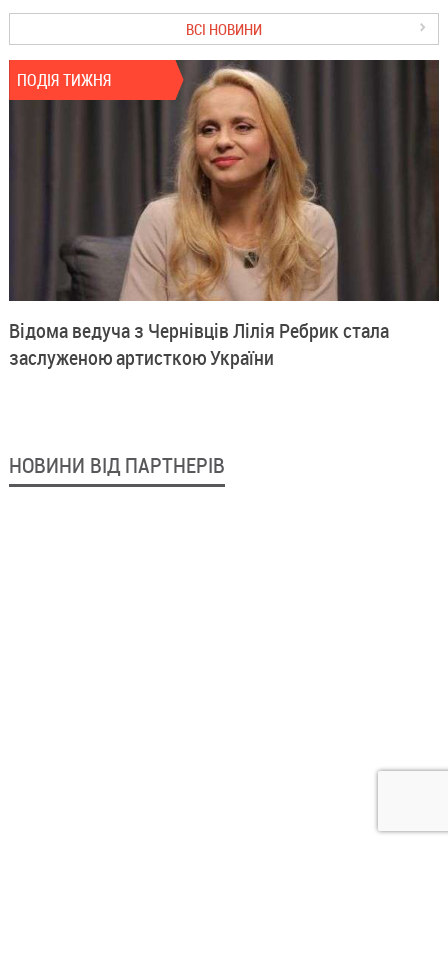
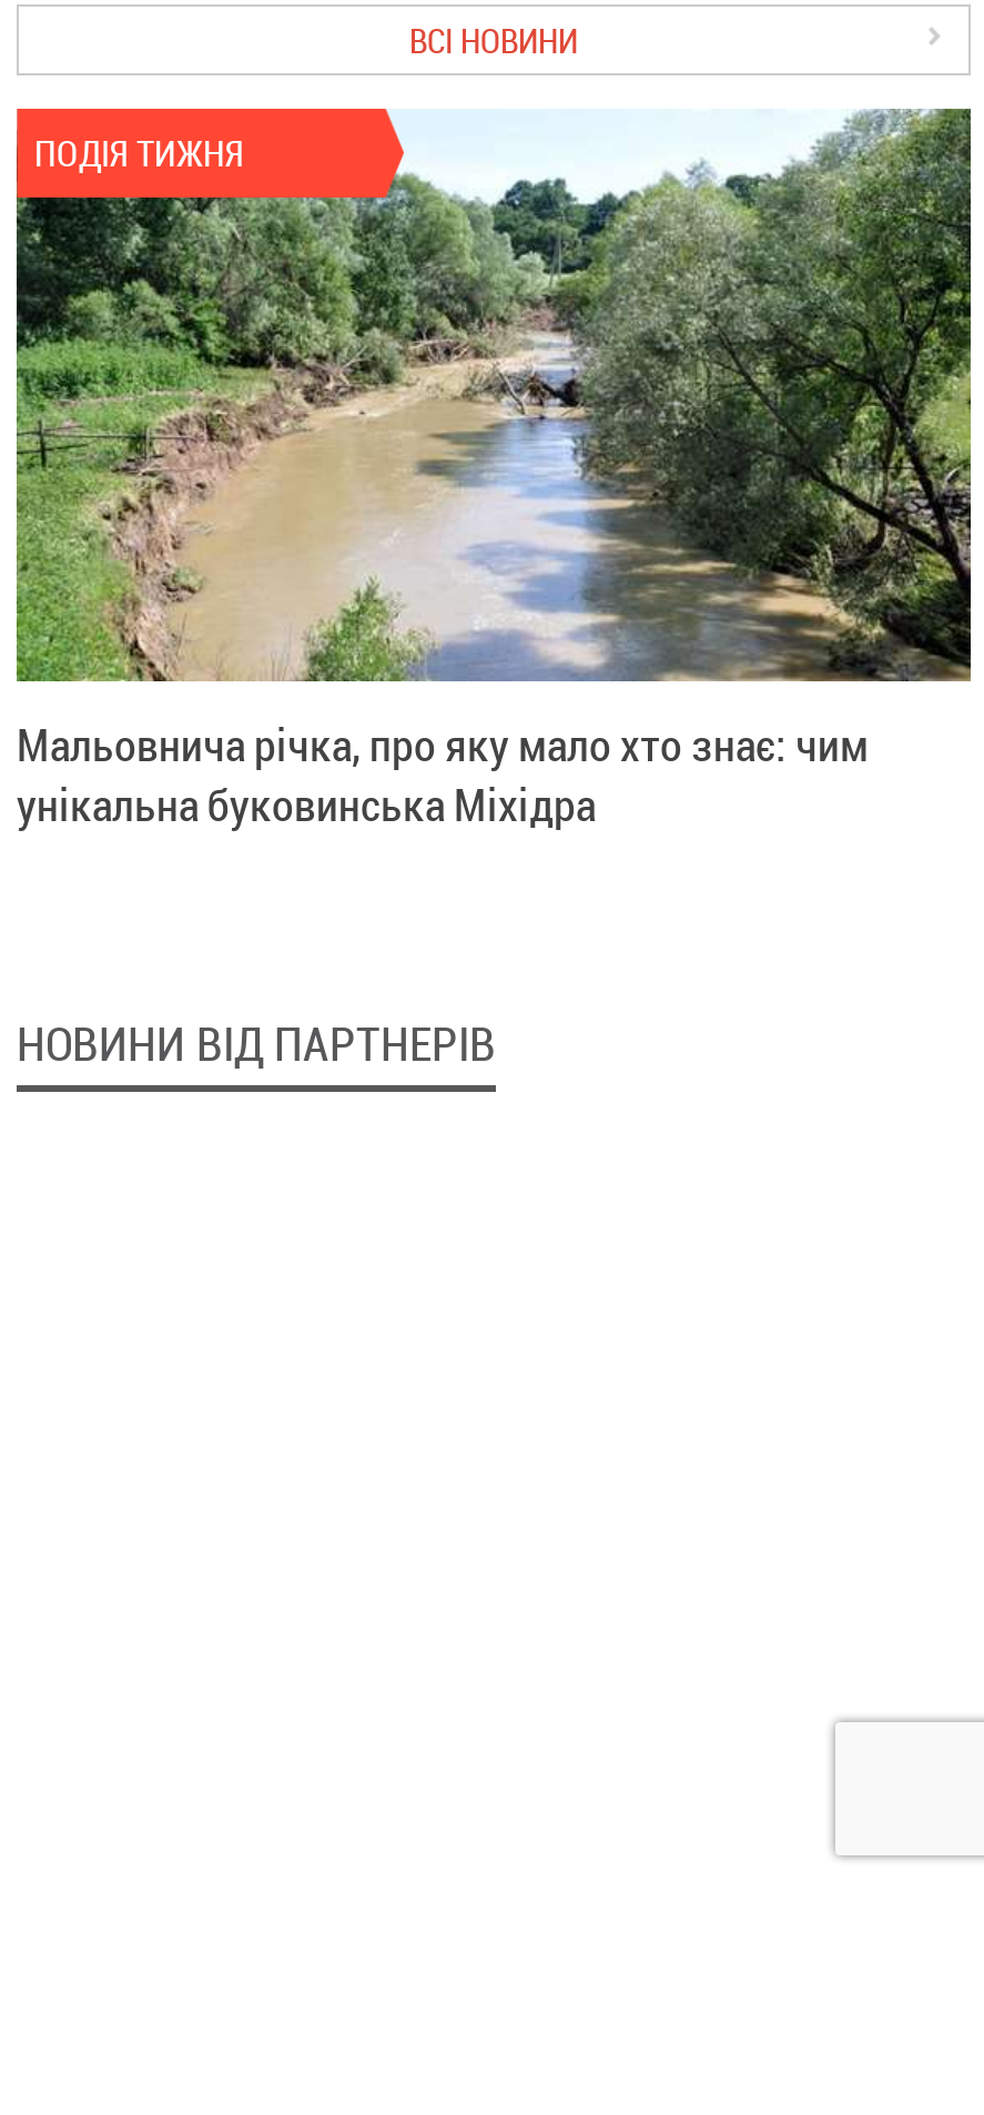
- [image]
- Відома ведуча з Чернівців Лілія Ребрик стала
- заслуженою артисткою України
+ [image]
+ Мальовнича річка, про яку мало хто знає: чим
+ унікальна буковинська Міхідра
